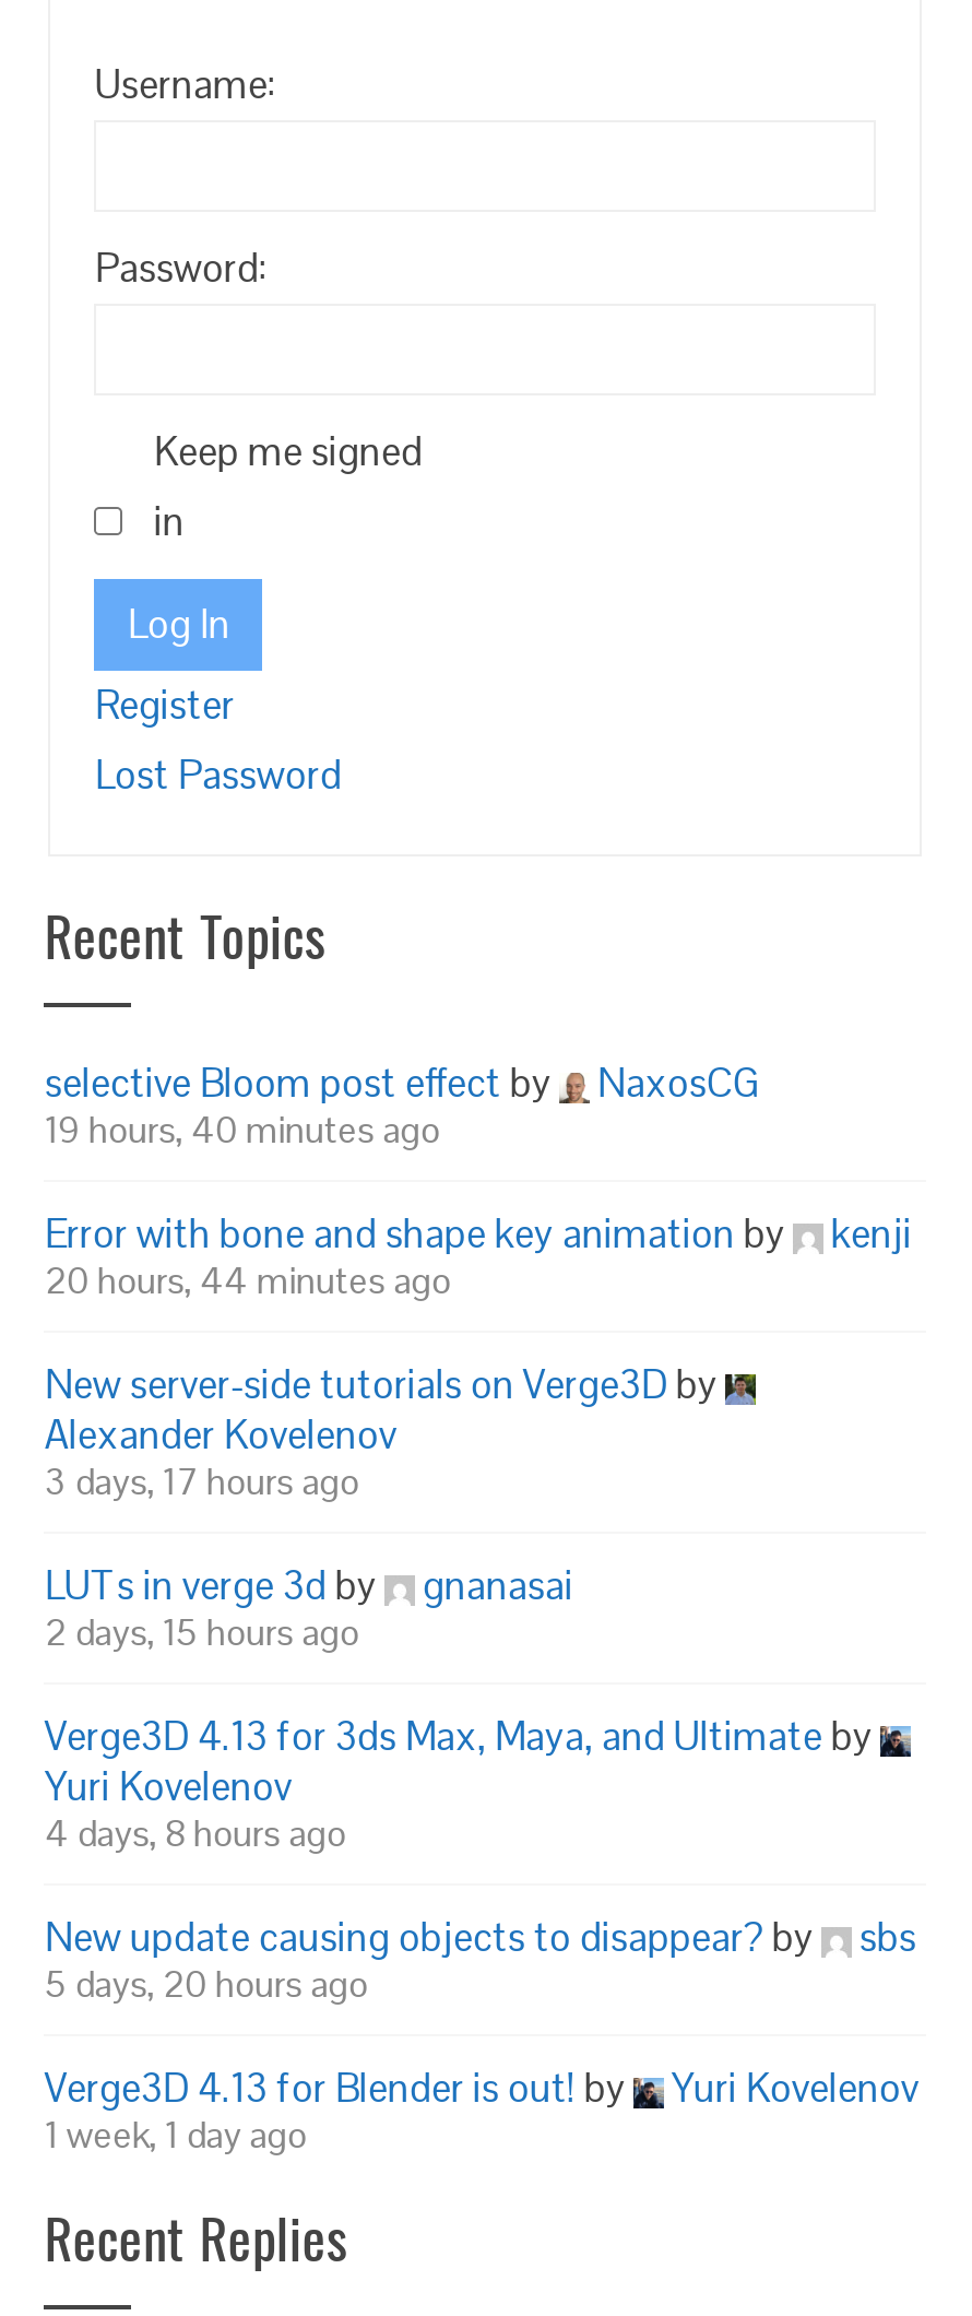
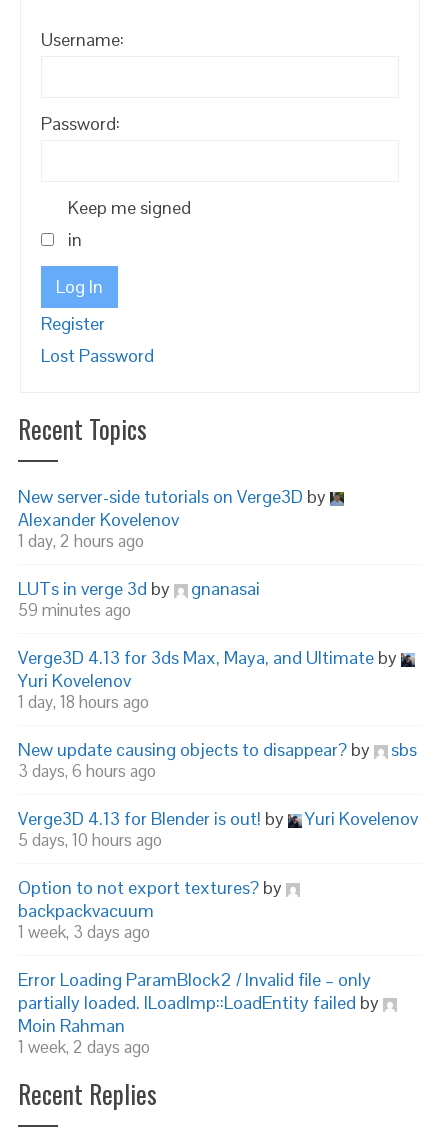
- selective Bloom post effect by
- NaxosCG
- 19 hours, 40 minutes ago
- Error with bone and shape key animation by
- kenji
- 20 hours, 44 minutes ago

moved up: New server-side tutorials on Verge3D by | Alexander Kovelenov

- 3 days, 17 hours ago
+ 1 day, 2 hours ago

moved up: LUTs in verge 3d by | gnanasai

- 2 days, 15 hours ago
+ 59 minutes ago

moved up: Verge3D 4.13 for 3ds Max, Maya, and Ultimate by | Yuri Kovelenov

- 4 days, 8 hours ago
+ 1 day, 18 hours ago

moved up: New update causing objects to disappear? by | sbs

- 5 days, 20 hours ago
+ 3 days, 6 hours ago

moved up: Verge3D 4.13 for Blender is out! by | Yuri Kovelenov

- 1 week, 1 day ago
+ 5 days, 10 hours ago
+ Option to not export textures? by
+ backpackvacuum
+ 1 week, 3 days ago
+ Error Loading ParamBlock2 / Invalid file – only
+ partially loaded. ILoadImp::LoadEntity failed by
+ Moin Rahman
+ 1 week, 2 days ago
